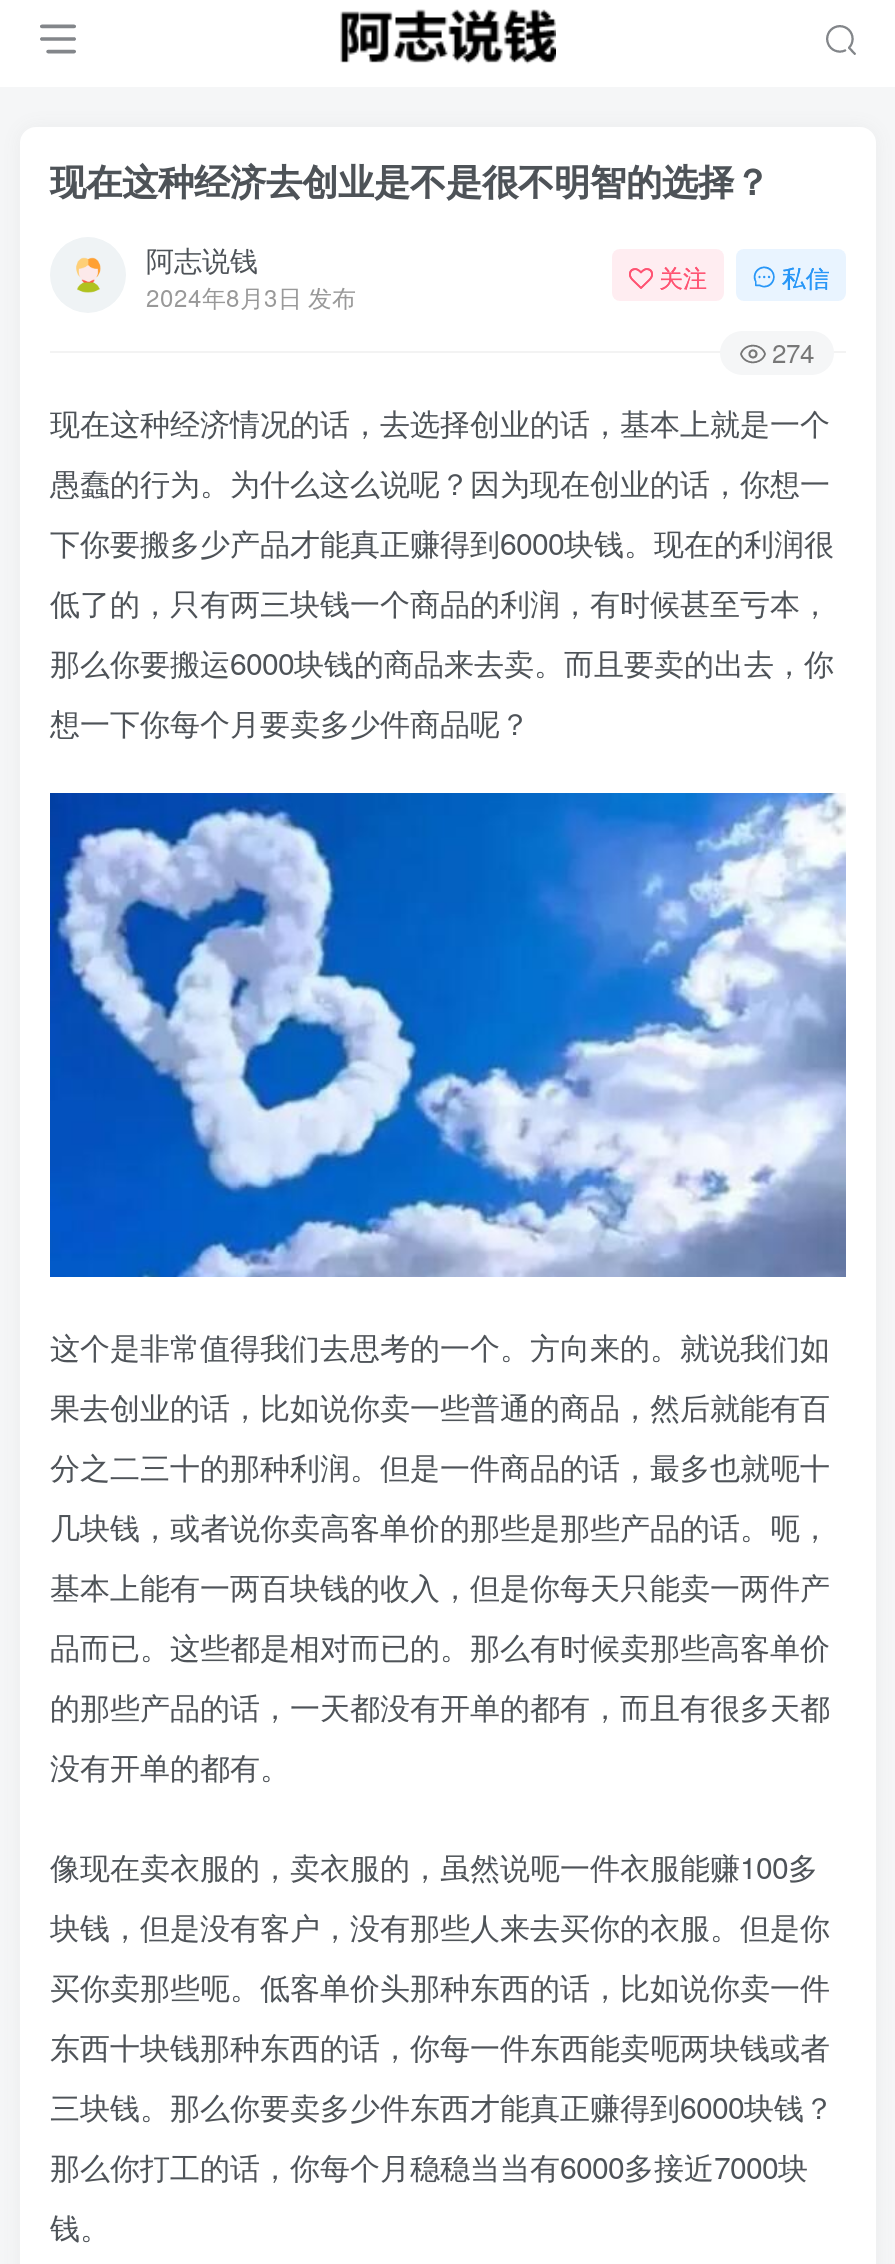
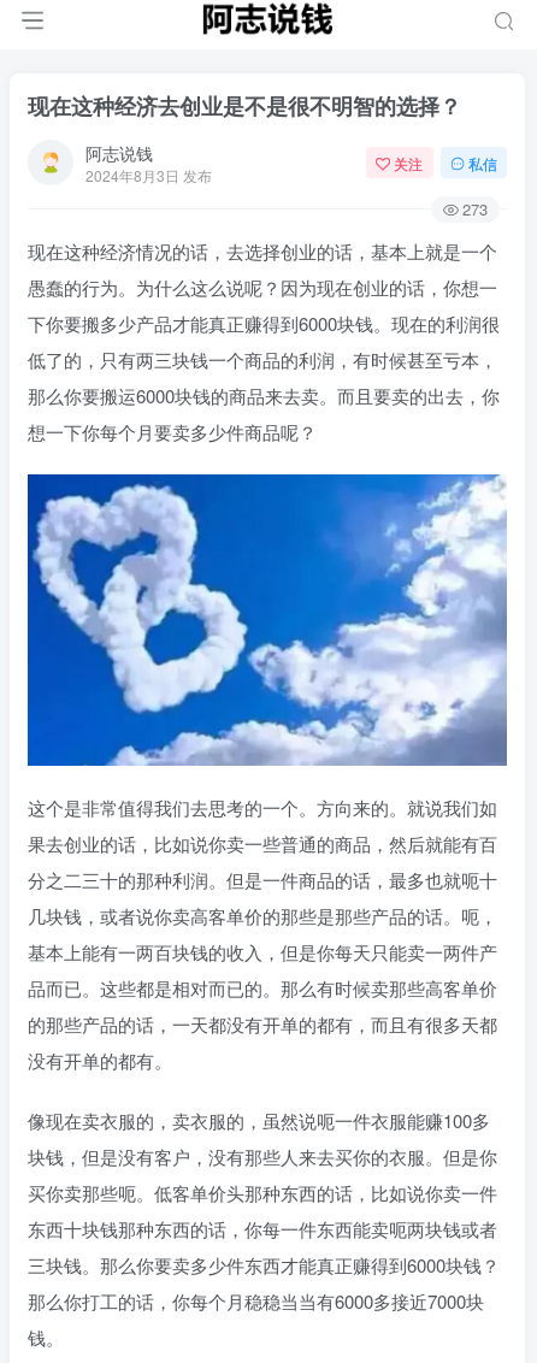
- 274
+ 273
